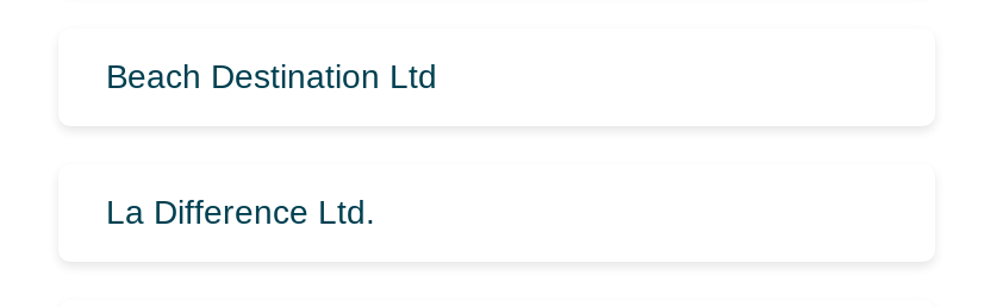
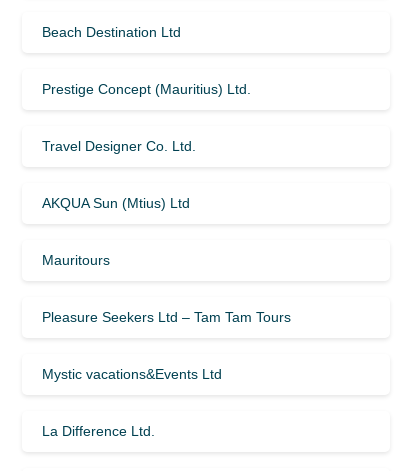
+ Prestige Concept (Mauritius) Ltd.

+ Travel Designer Co. Ltd.

+ AKQUA Sun (Mtius) Ltd

+ Mauritours

+ Pleasure Seekers Ltd – Tam Tam Tours

+ Mystic vacations&Events Ltd
